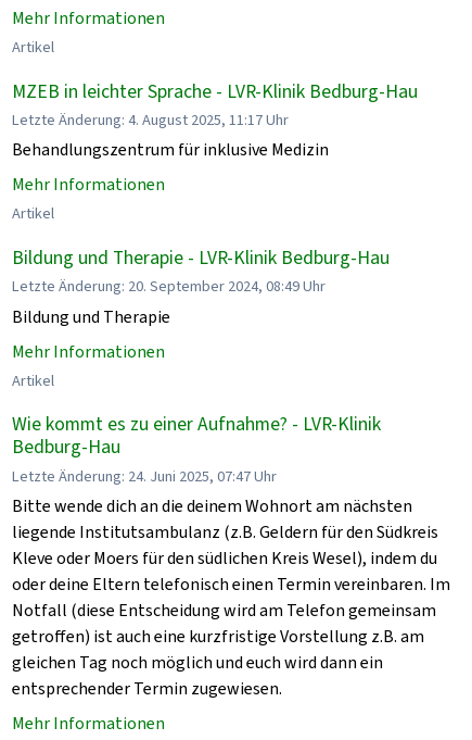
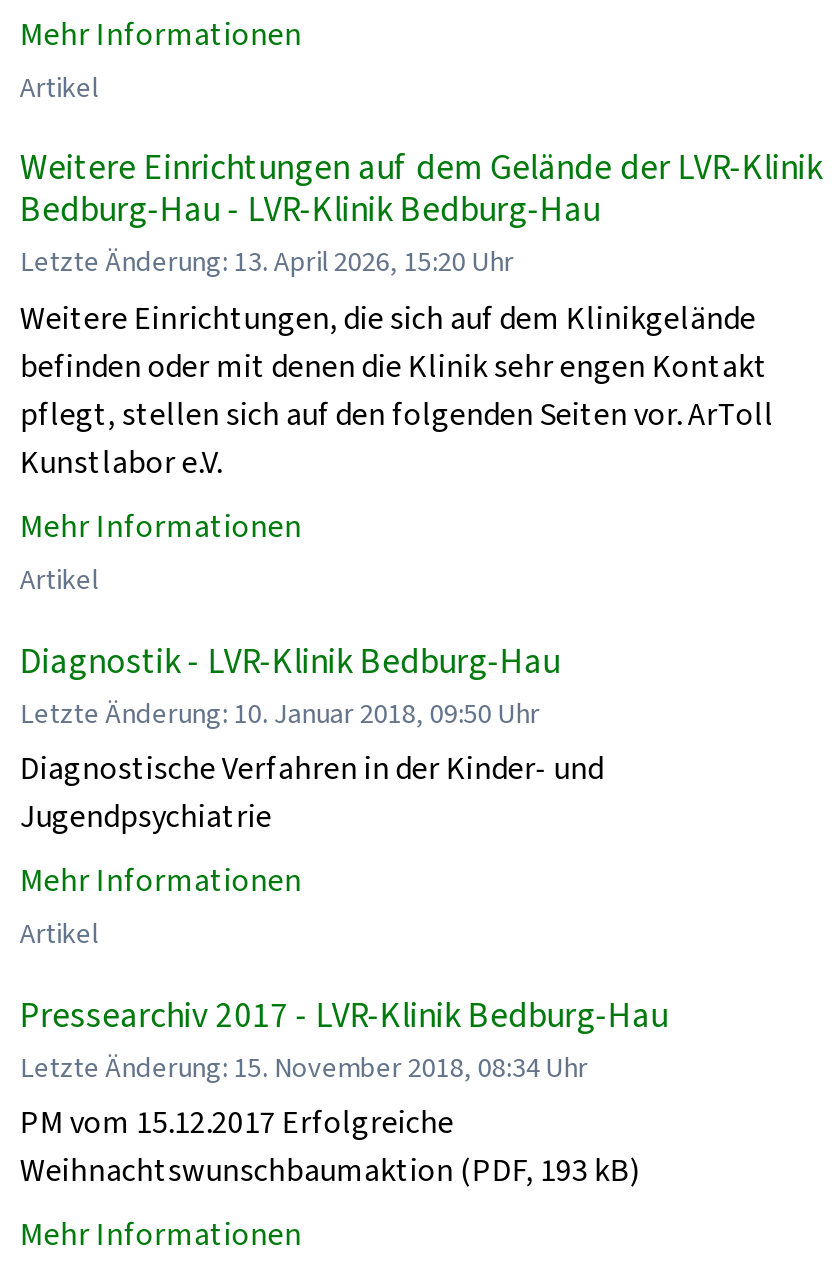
- MZEB in leichter Sprache - LVR-Klinik Bedburg-Hau
- Letzte Änderung: 4. August 2025, 11:17 Uhr
- Behandlungszentrum für inklusive Medizin
+ Weitere Einrichtungen auf dem Gelände der LVR-Klinik
+ Bedburg-Hau - LVR-Klinik Bedburg-Hau
+ Letzte Änderung: 13. April 2026, 15:20 Uhr
+ Weitere Einrichtungen, die sich auf dem Klinikgelände
+ befinden oder mit denen die Klinik sehr engen Kontakt
+ pflegt, stellen sich auf den folgenden Seiten vor. ArToll
+ Kunstlabor e.V.

moved down: Mehr Informationen | Artikel

- Bildung und Therapie - LVR-Klinik Bedburg-Hau
- Letzte Änderung: 20. September 2024, 08:49 Uhr
- Bildung und Therapie
+ Diagnostik - LVR-Klinik Bedburg-Hau
+ Letzte Änderung: 10. Januar 2018, 09:50 Uhr
+ Diagnostische Verfahren in der Kinder- und
+ Jugendpsychiatrie

moved down: Mehr Informationen | Artikel

- Wie kommt es zu einer Aufnahme? - LVR-Klinik
- Bedburg-Hau
- Letzte Änderung: 24. Juni 2025, 07:47 Uhr
- Bitte wende dich an die deinem Wohnort am nächsten
- liegende Institutsambulanz (z.B. Geldern für den Südkreis
- Kleve oder Moers für den südlichen Kreis Wesel), indem du
- oder deine Eltern telefonisch einen Termin vereinbaren. Im
- Notfall (diese Entscheidung wird am Telefon gemeinsam
- getroffen) ist auch eine kurzfristige Vorstellung z.B. am
- gleichen Tag noch möglich und euch wird dann ein
- entsprechender Termin zugewiesen.
+ Pressearchiv 2017 - LVR-Klinik Bedburg-Hau
+ Letzte Änderung: 15. November 2018, 08:34 Uhr
+ PM vom 15.12.2017 Erfolgreiche
+ Weihnachtswunschbaumaktion (PDF, 193 kB)
